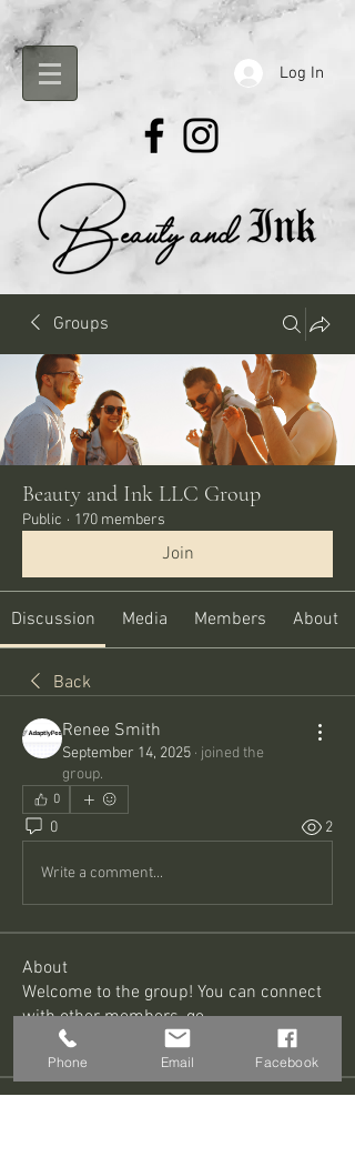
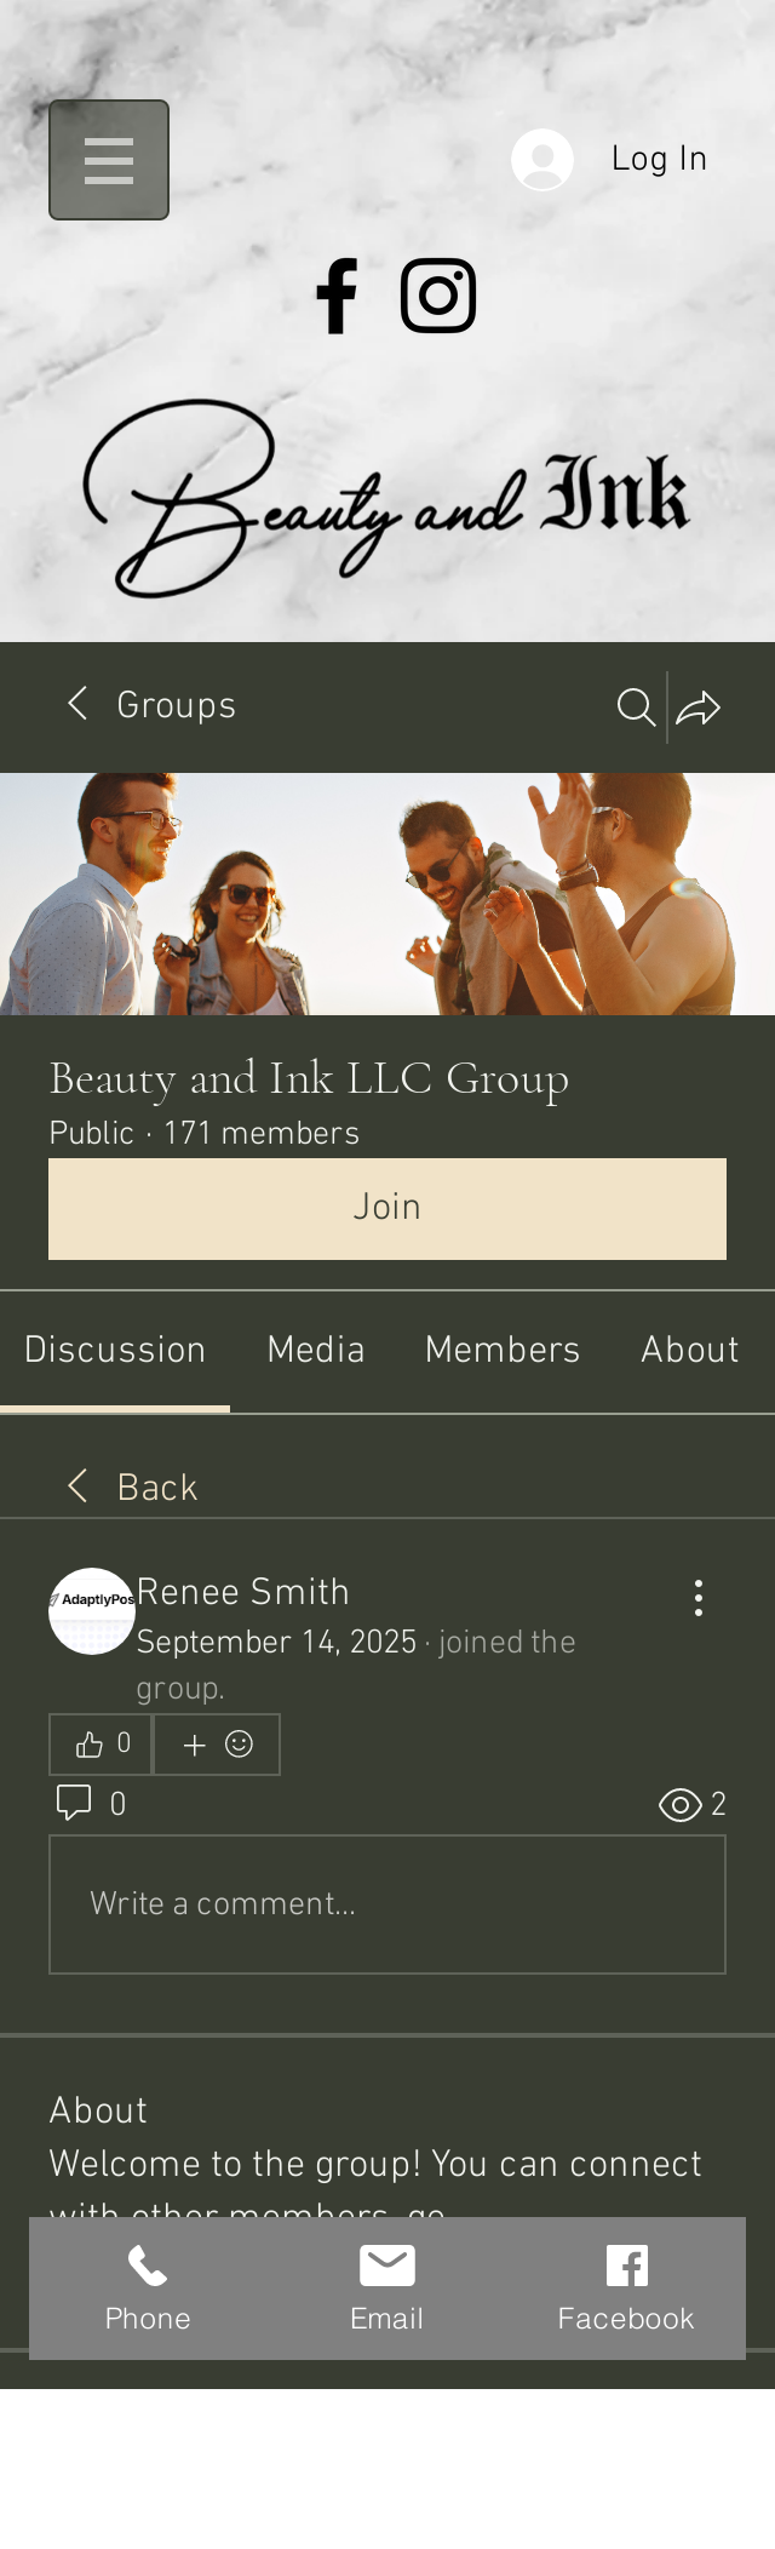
- Public · 170 members
+ Public · 171 members
